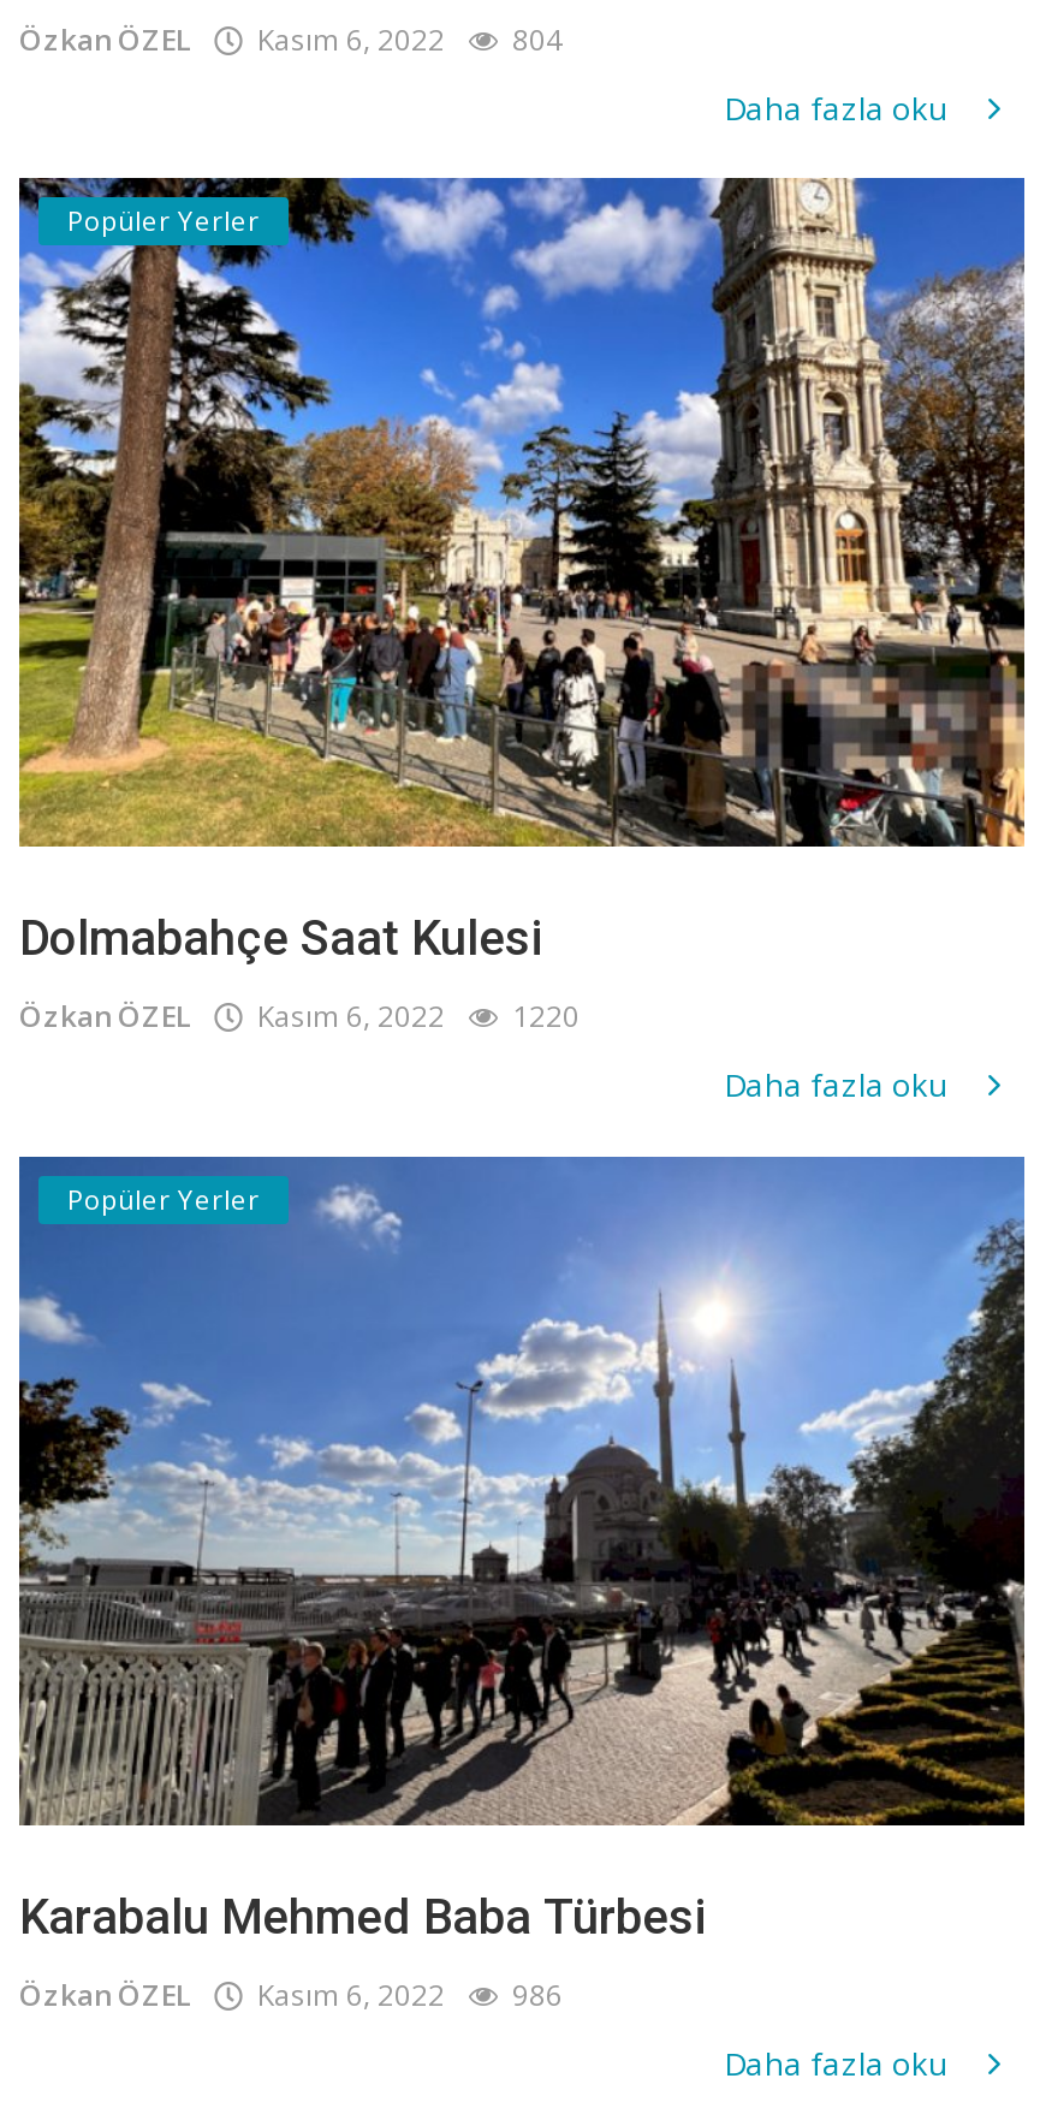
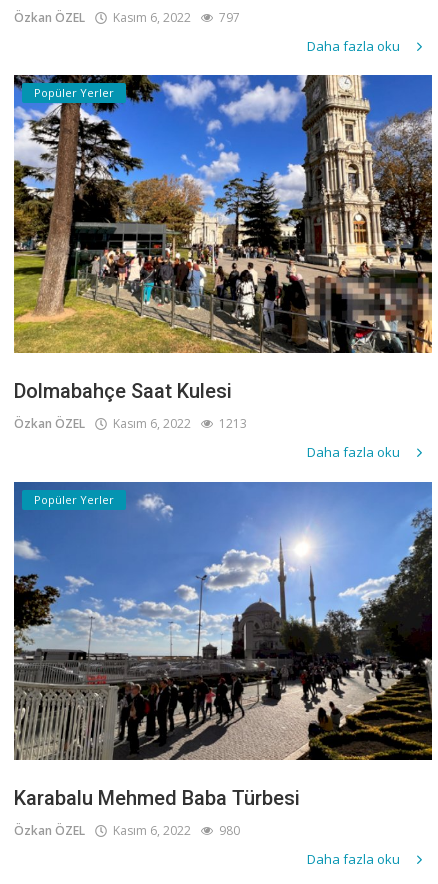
- Özkan ÖZEL Kasım 6, 2022 804
+ Özkan ÖZEL Kasım 6, 2022 797

- Özkan ÖZEL Kasım 6, 2022 1220
+ Özkan ÖZEL Kasım 6, 2022 1213

- Özkan ÖZEL Kasım 6, 2022 986
+ Özkan ÖZEL Kasım 6, 2022 980
